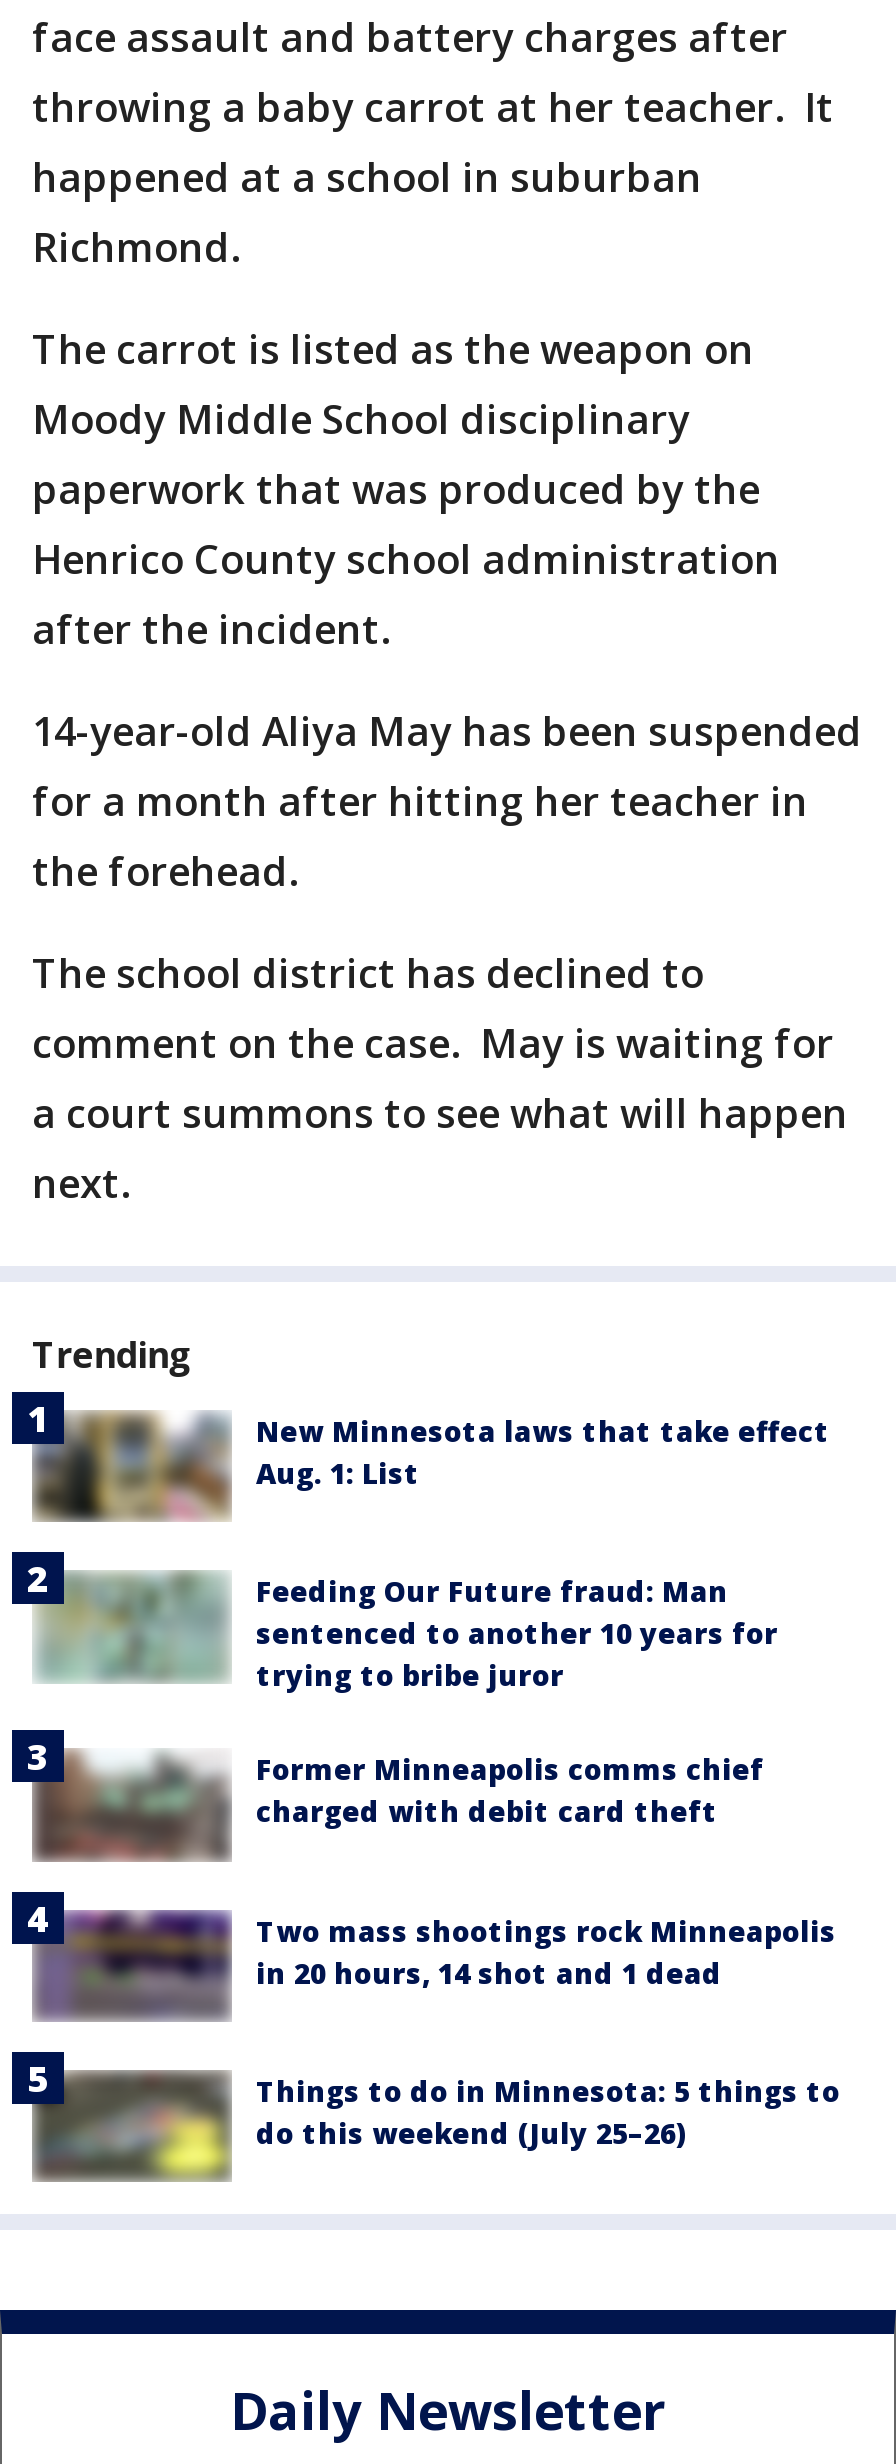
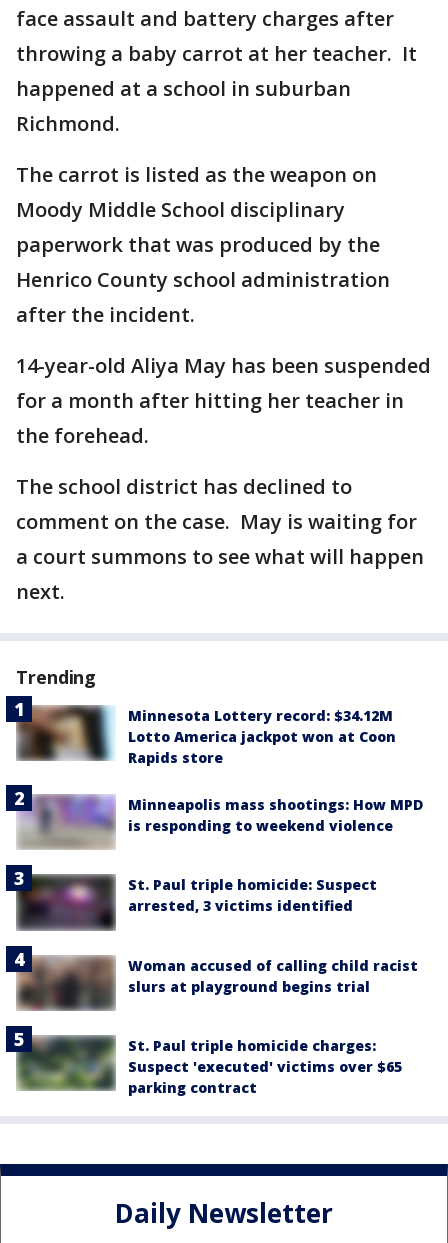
- [image]
- New Minnesota laws that take effect
- Aug. 1: List
+ [image]
+ Minnesota Lottery record: $34.12M
+ Lotto America jackpot won at Coon
+ Rapids store

- [image]
- Feeding Our Future fraud: Man
- sentenced to another 10 years for
- trying to bribe juror
+ [image]
+ Minneapolis mass shootings: How MPD
+ is responding to weekend violence

- [image]
- Former Minneapolis comms chief
- charged with debit card theft
+ [image]
+ St. Paul triple homicide: Suspect
+ arrested, 3 victims identified

- [image]
- Two mass shootings rock Minneapolis
- in 20 hours, 14 shot and 1 dead
+ [image]
+ Woman accused of calling child racist
+ slurs at playground begins trial

- [image]
- Things to do in Minnesota: 5 things to
- do this weekend (July 25–26)
+ [image]
+ St. Paul triple homicide charges:
+ Suspect 'executed' victims over $65
+ parking contract
